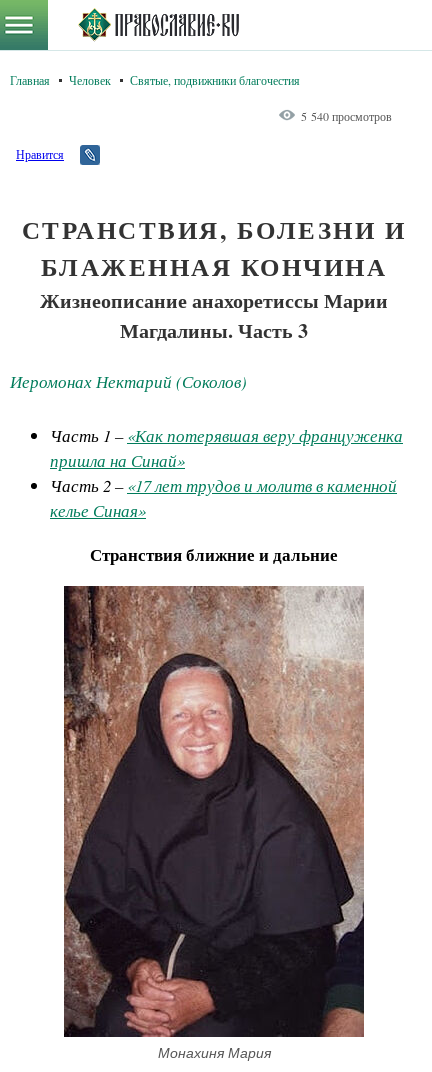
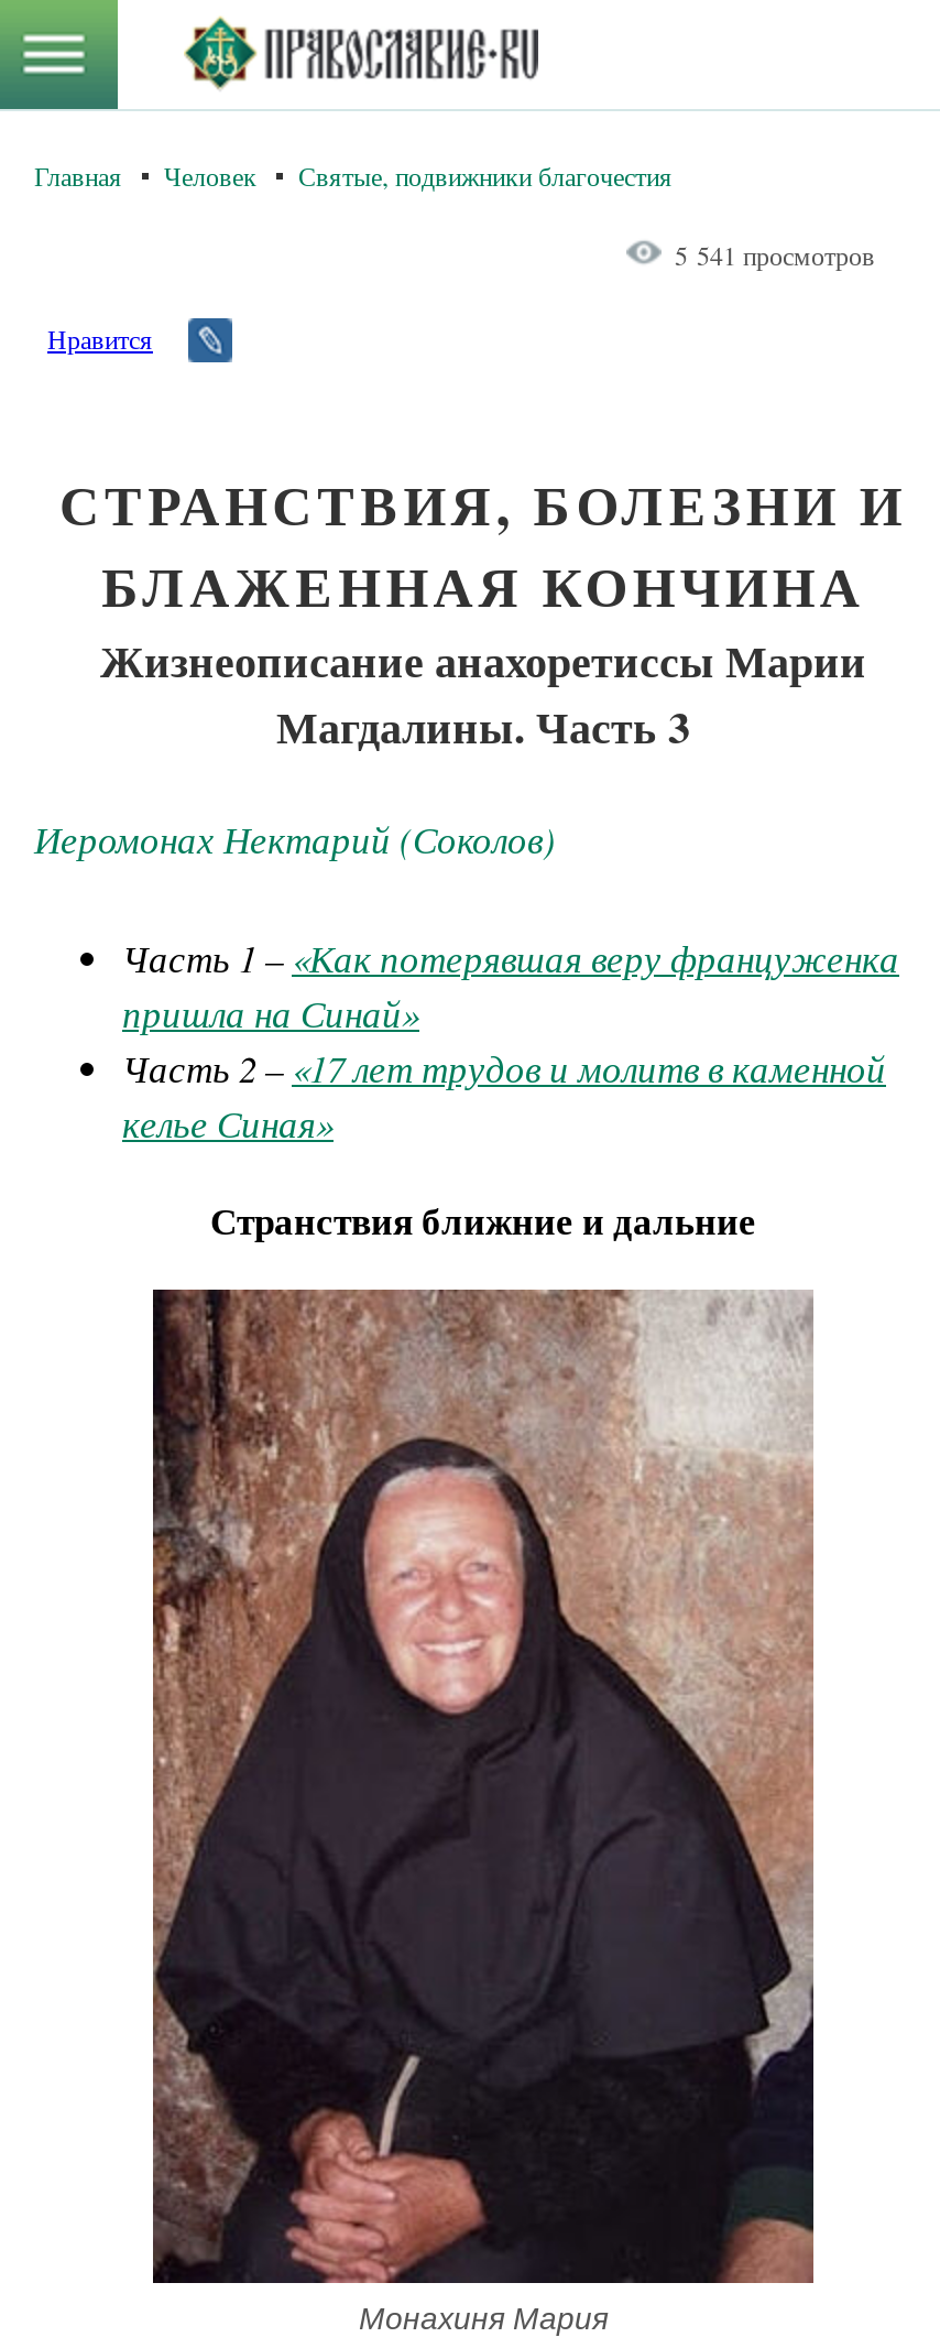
- 5 540 просмотров
+ 5 541 просмотров
